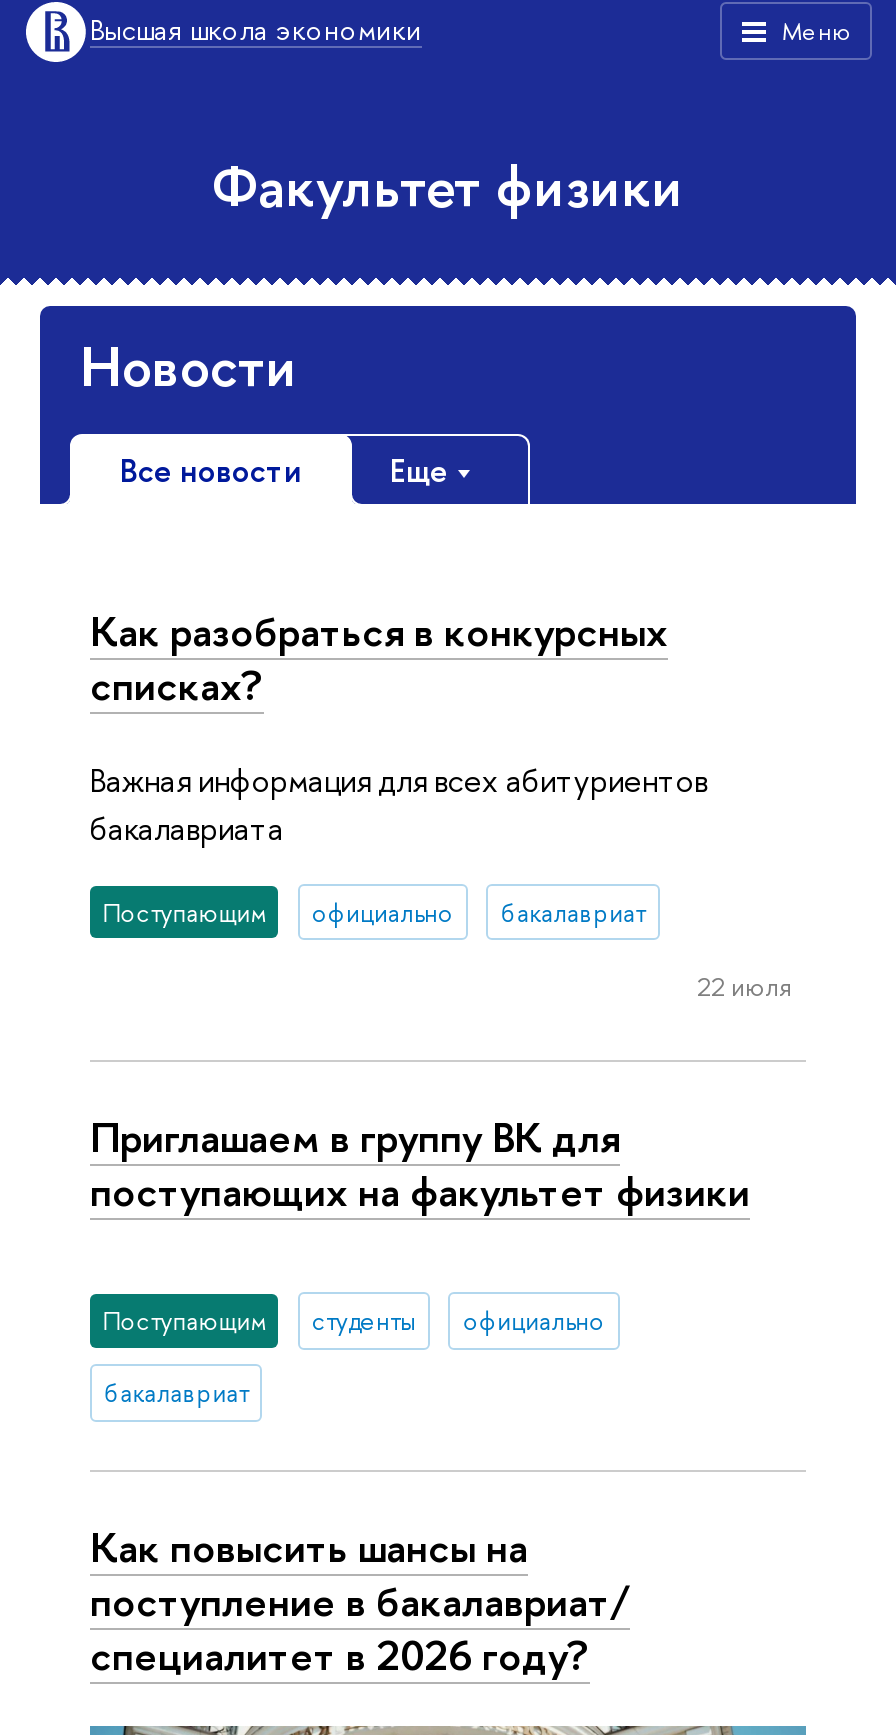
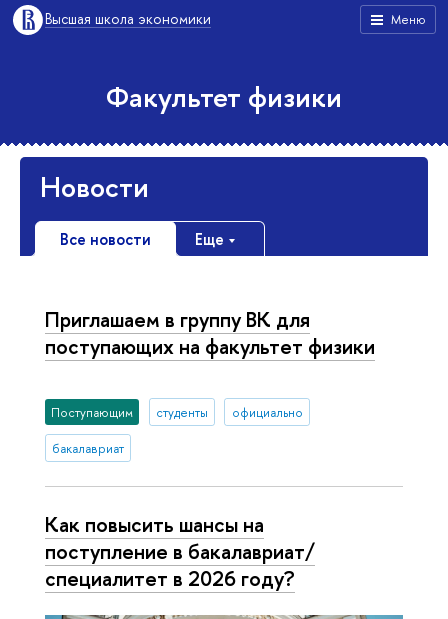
- Как разобраться в конкурсных
- списках?
- Важная информация для всех абитуриентов
- бакалавриата
- Поступающим
- официально
- бакалавриат
- 22 июля
